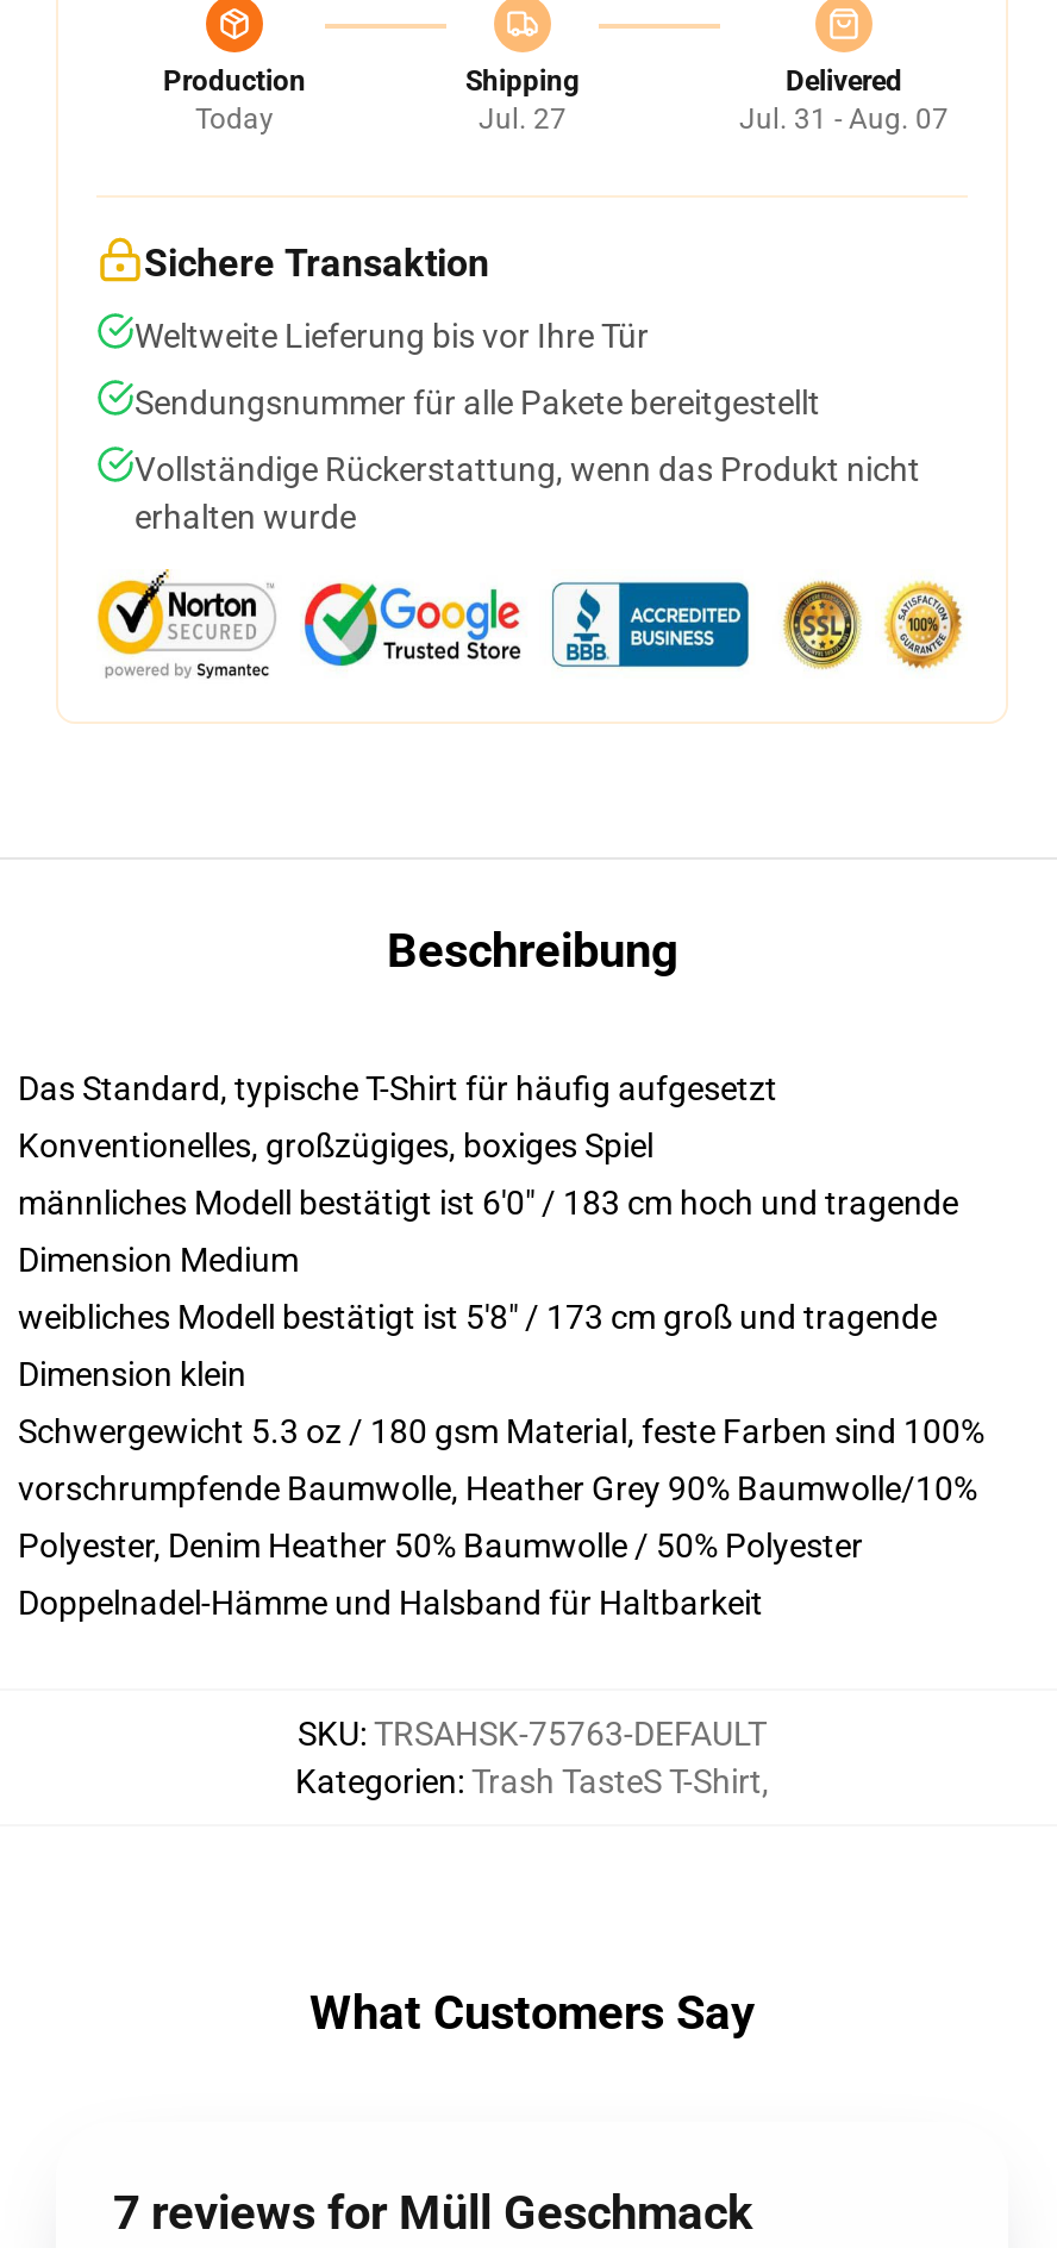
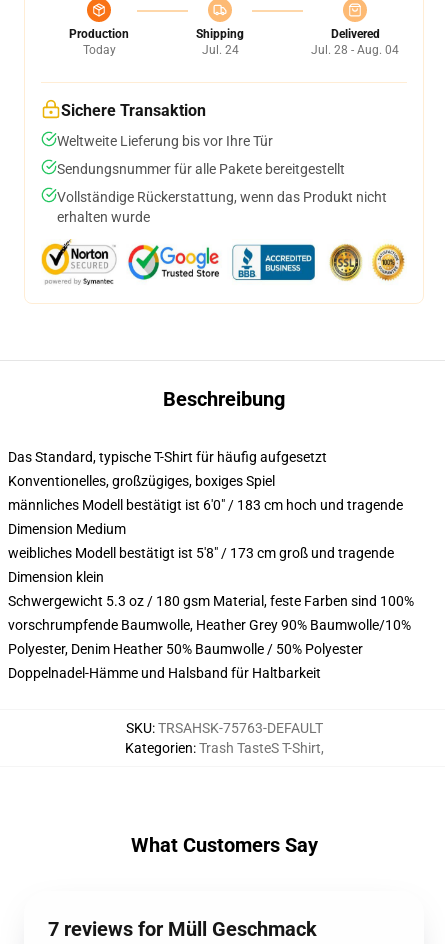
- Jul. 27
+ Jul. 24

- Jul. 31 - Aug. 07
+ Jul. 28 - Aug. 04
